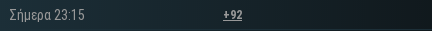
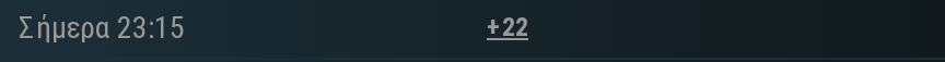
- +92
+ +22
